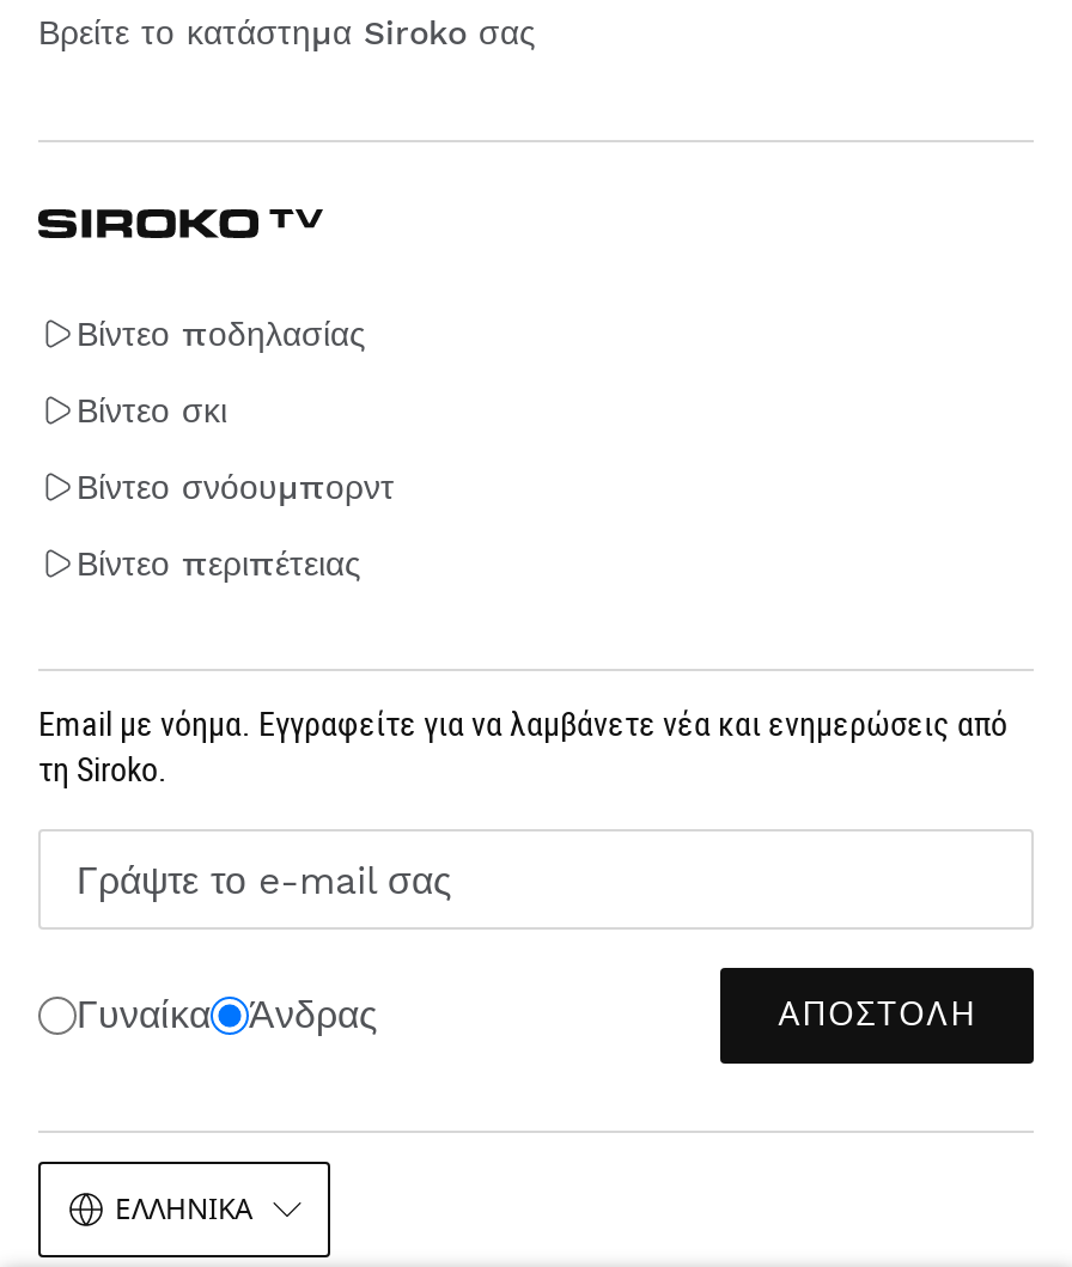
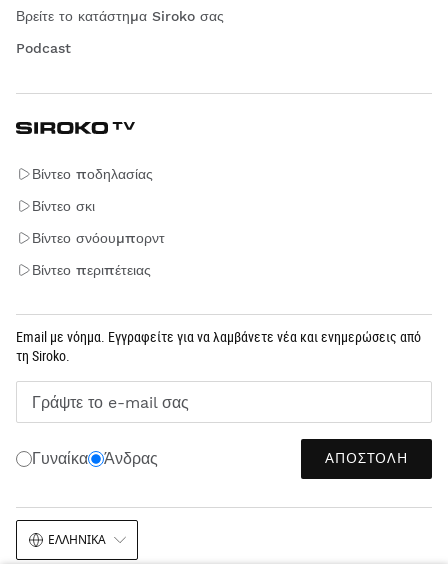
+ Podcast
